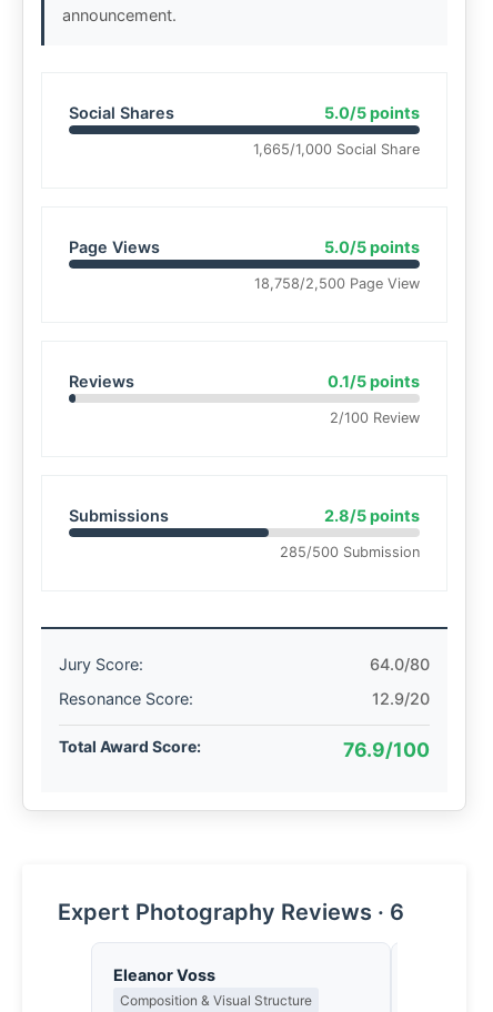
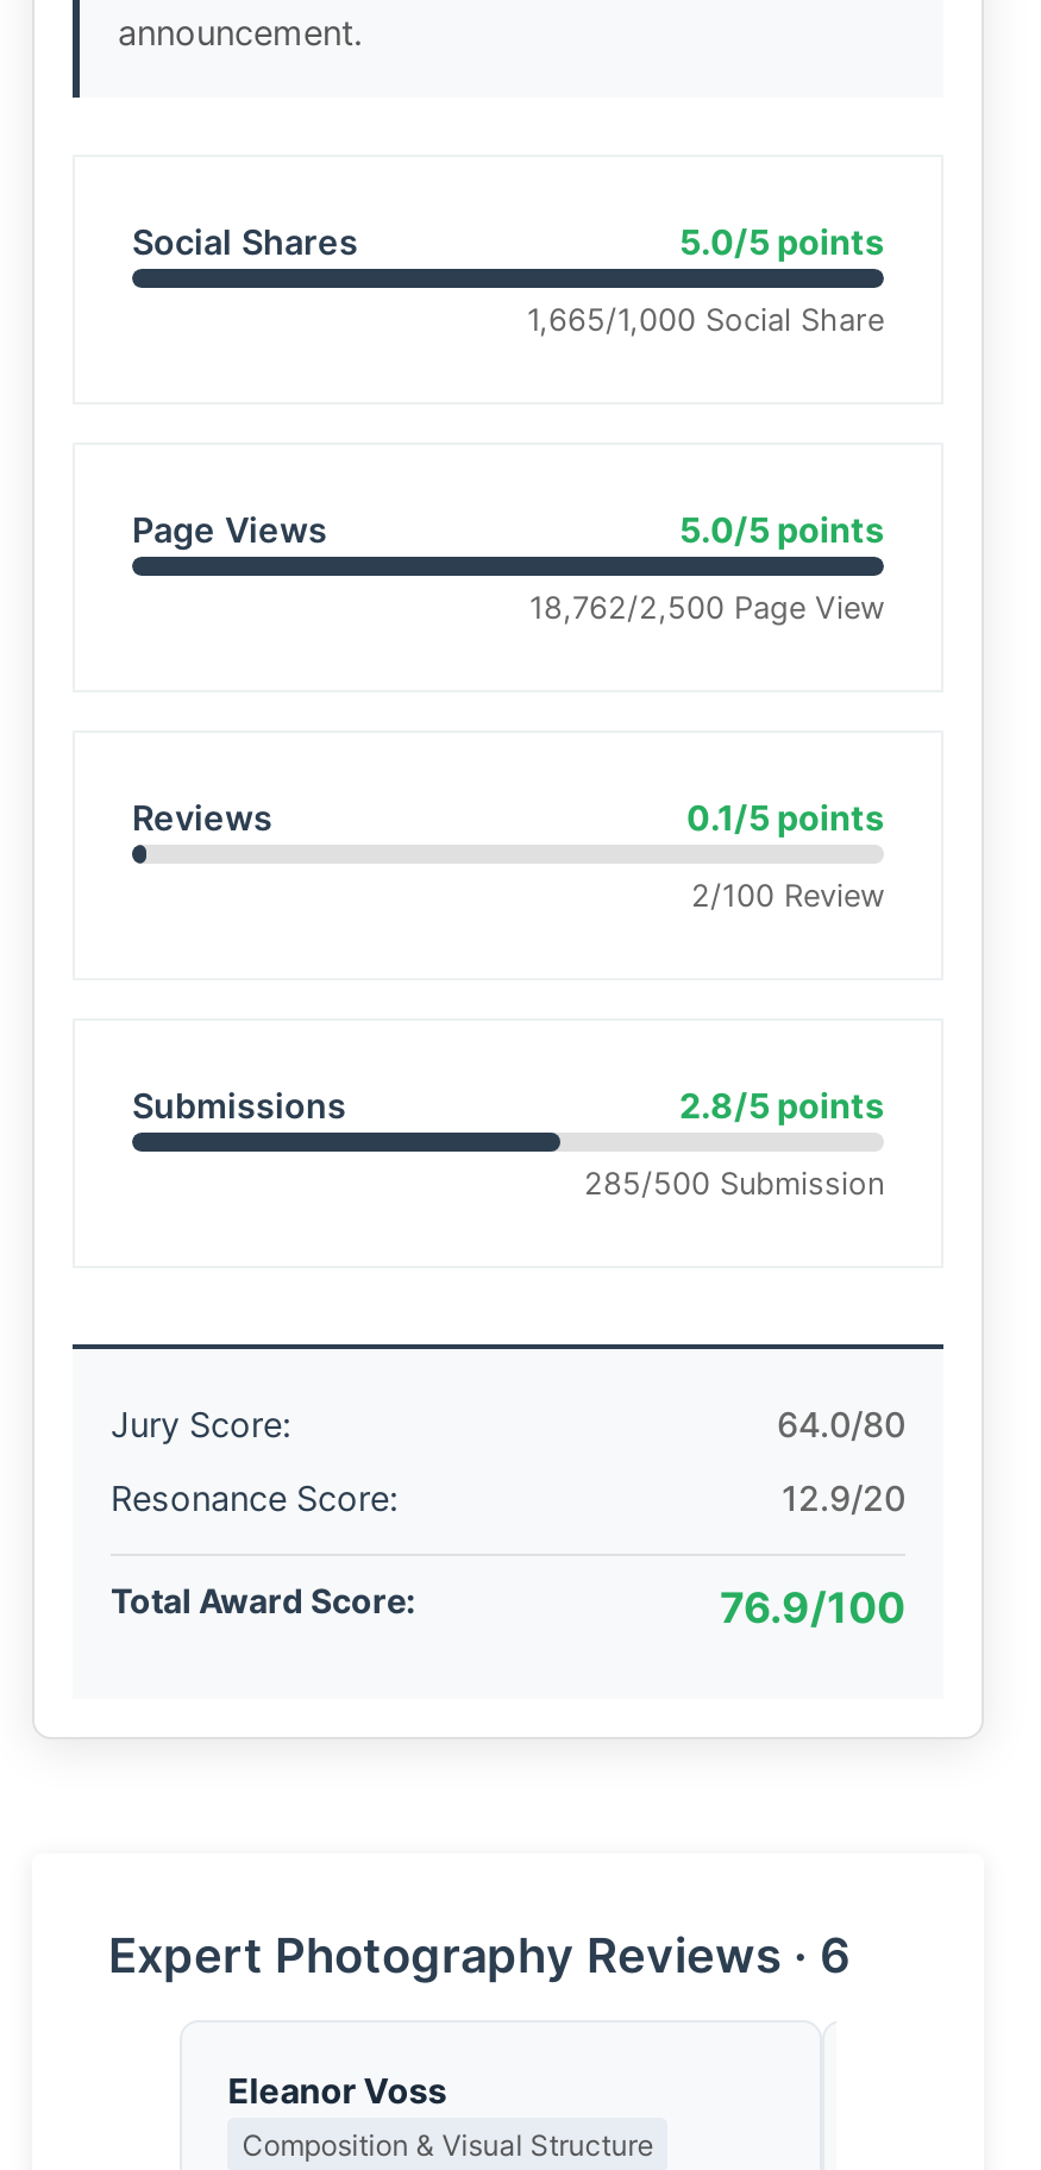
- 18,758/2,500 Page View
+ 18,762/2,500 Page View
